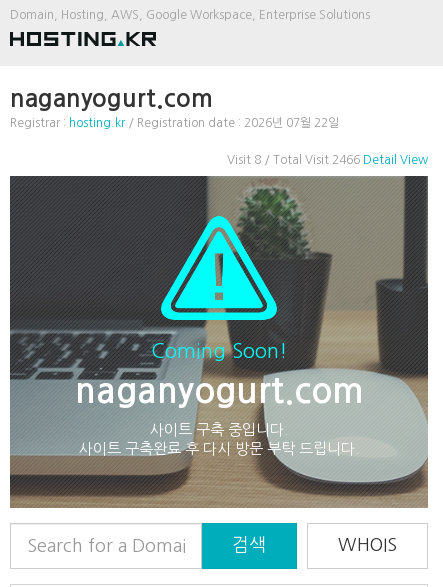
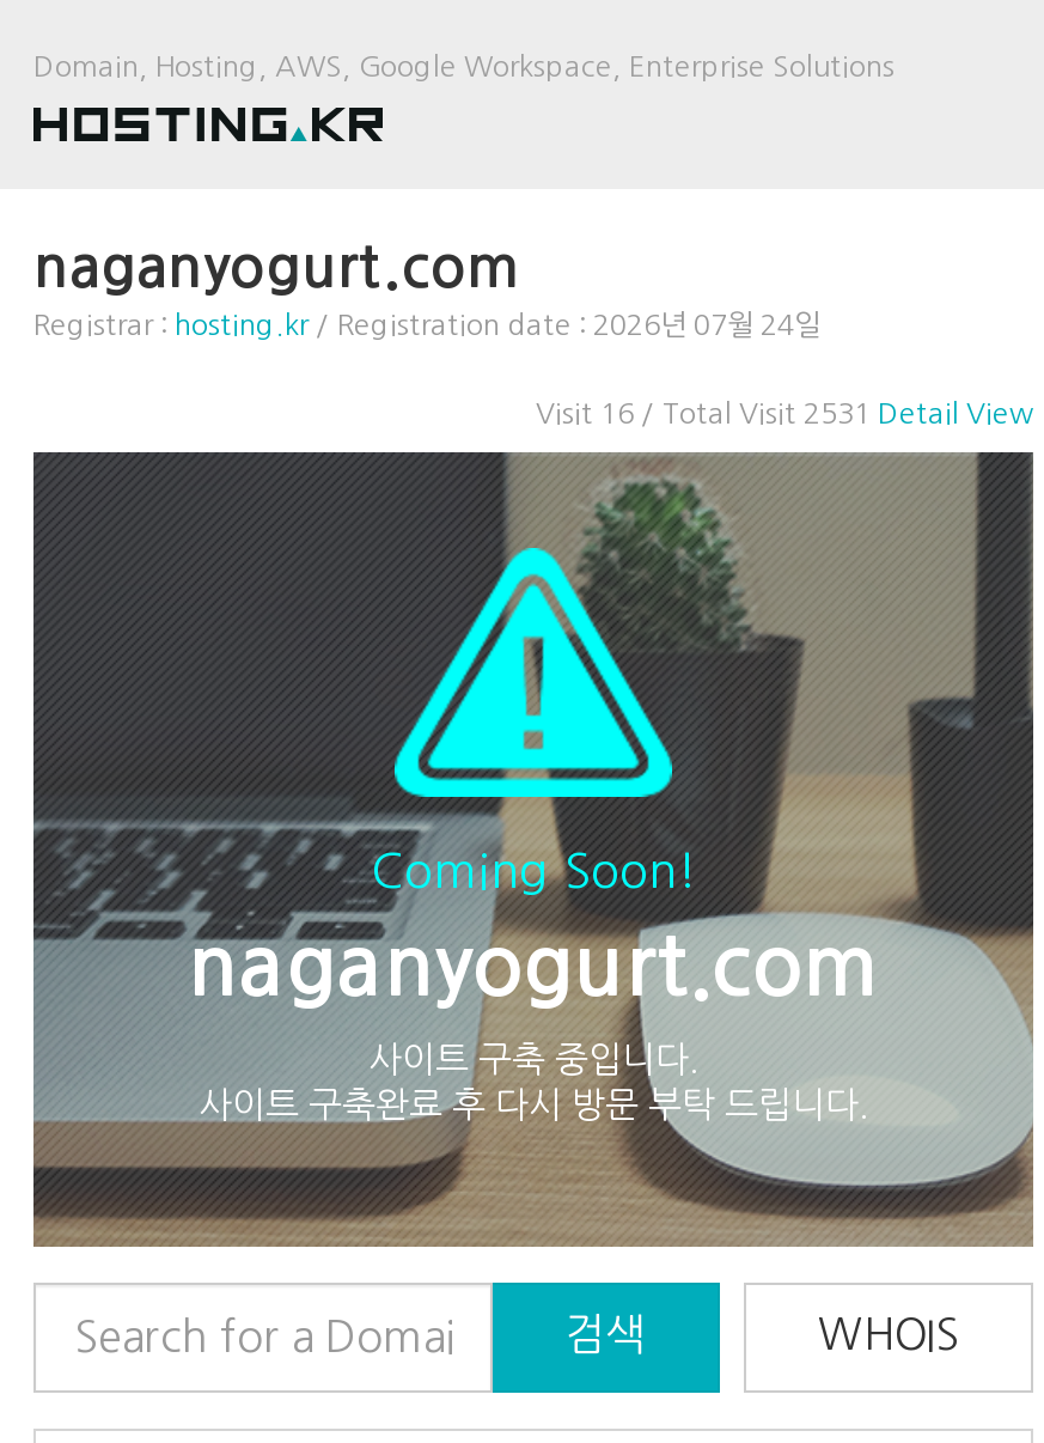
- Registrar : hosting.kr / Registration date : 2026년 07월 22일
+ Registrar : hosting.kr / Registration date : 2026년 07월 24일

- Visit 8 / Total Visit 2466 Detail View
+ Visit 16 / Total Visit 2531 Detail View
